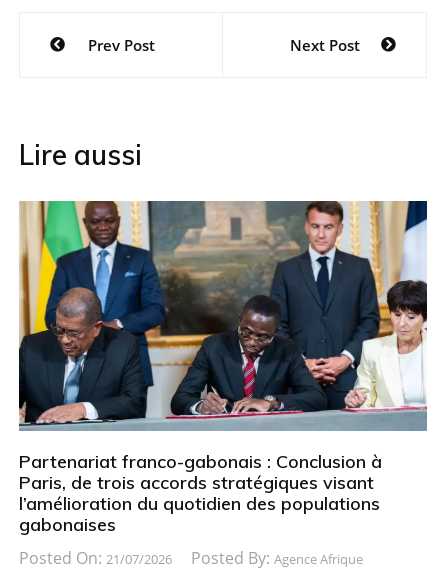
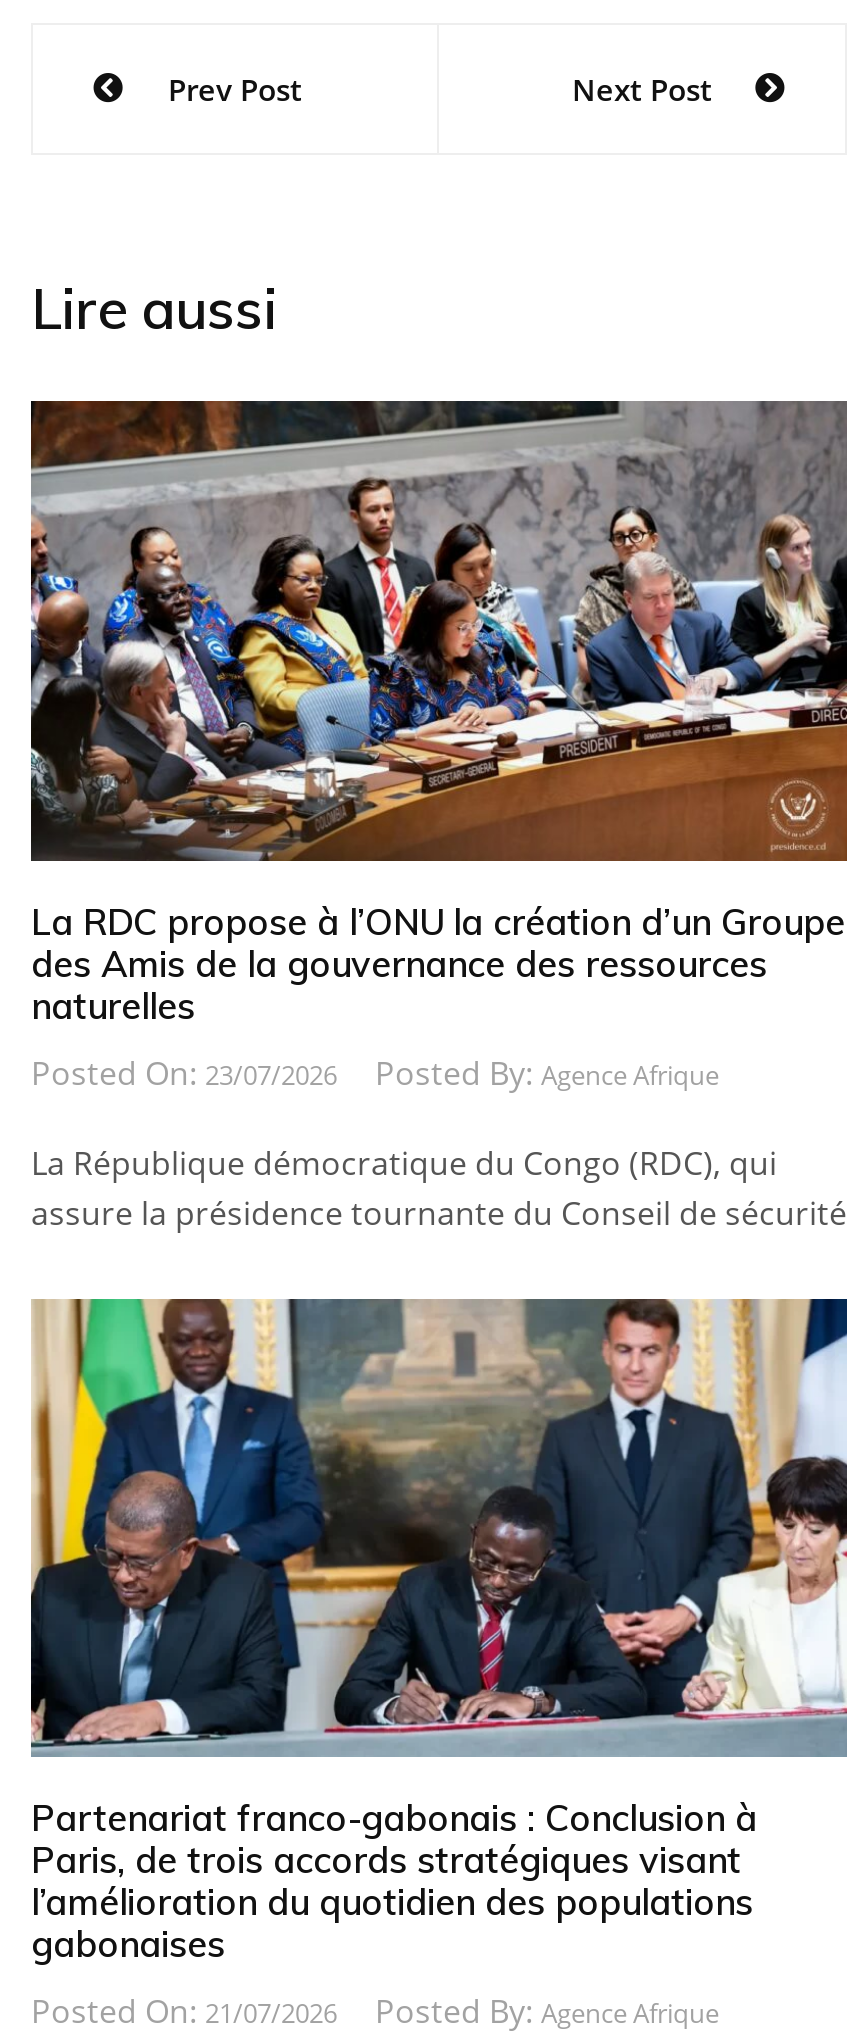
+ [image]
+ La RDC propose à l’ONU la création d’un Groupe
+ des Amis de la gouvernance des ressources
+ naturelles
+ Posted On: 23/07/2026
+ Posted By: Agence Afrique
+ La République démocratique du Congo (RDC), qui
+ assure la présidence tournante du Conseil de sécurité
